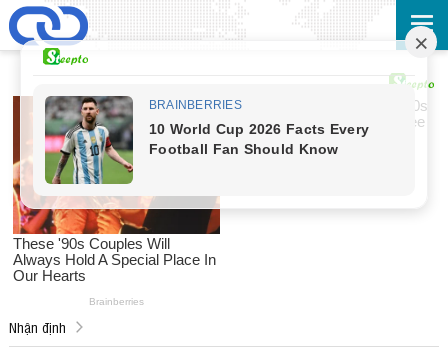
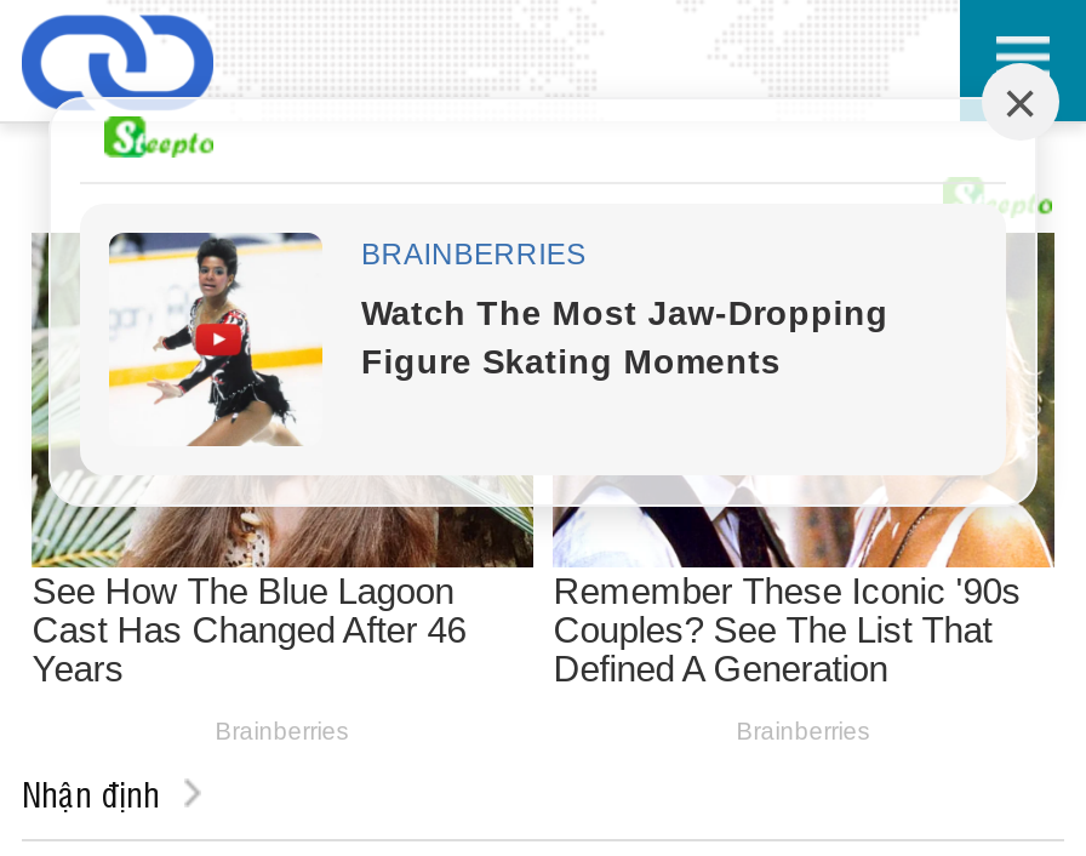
- [image]
+ [image]
